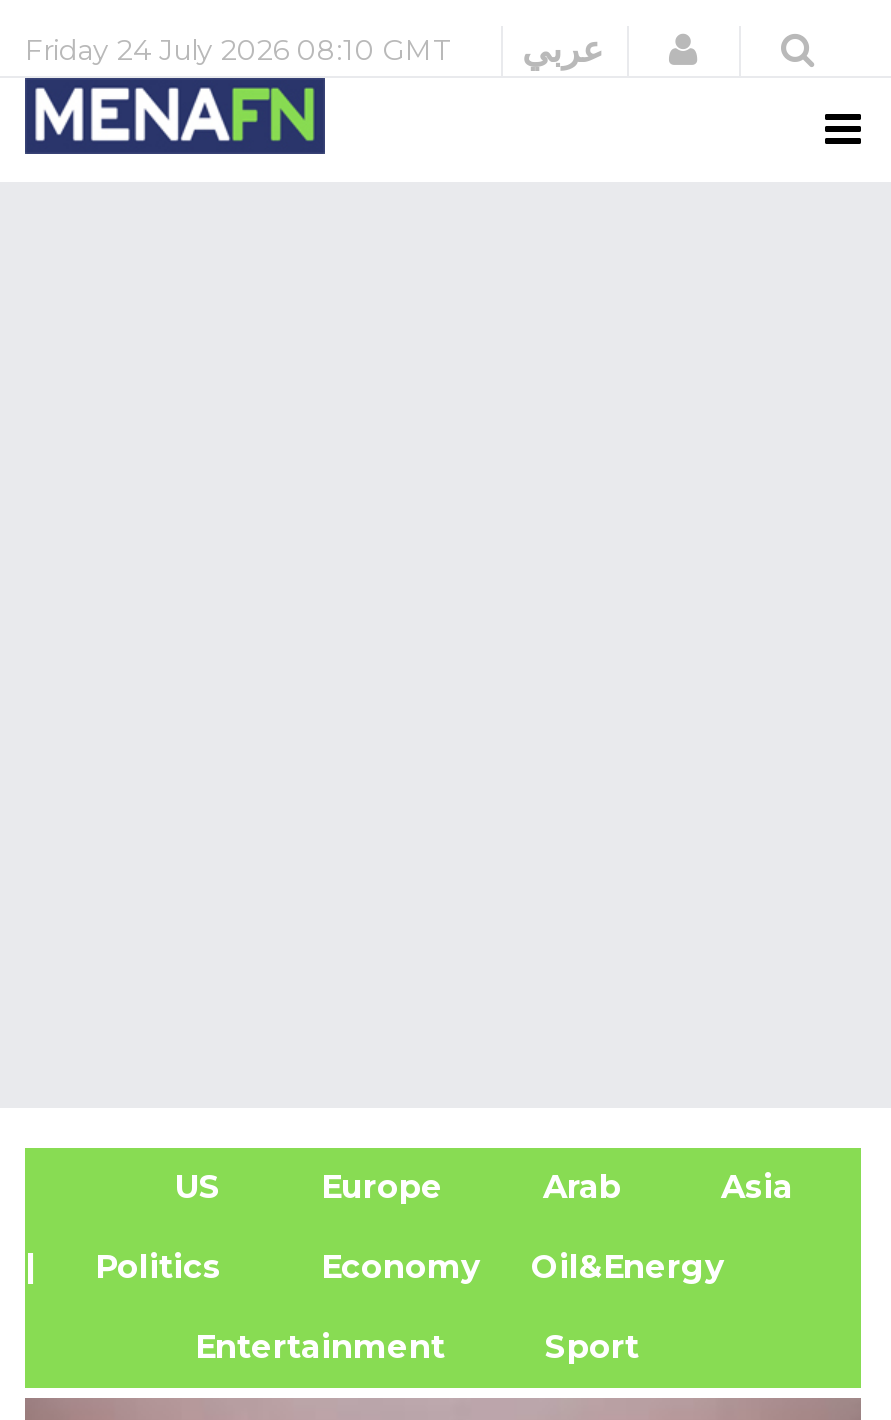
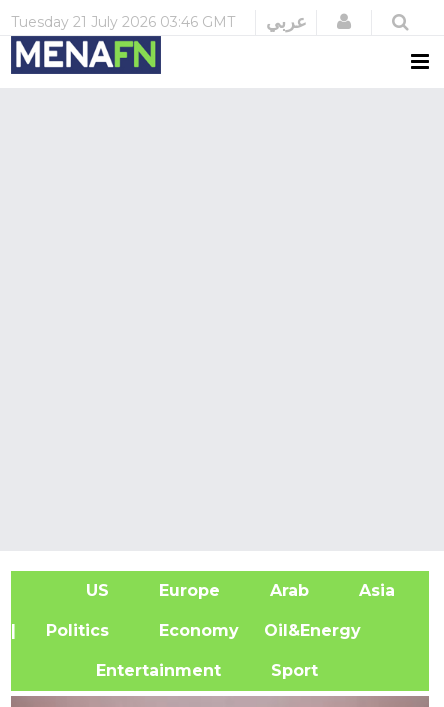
- Friday 24 July 2026 08:10 GMT
+ Tuesday 21 July 2026 03:46 GMT
